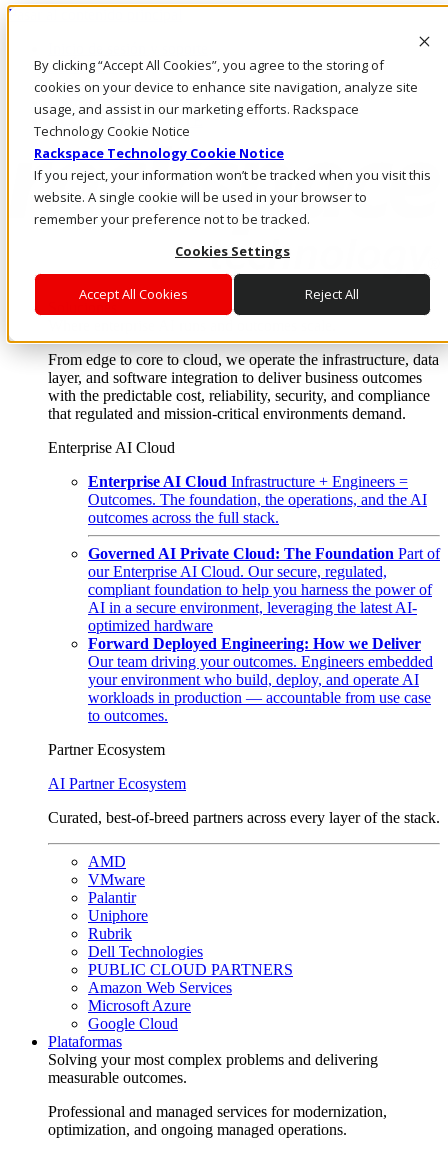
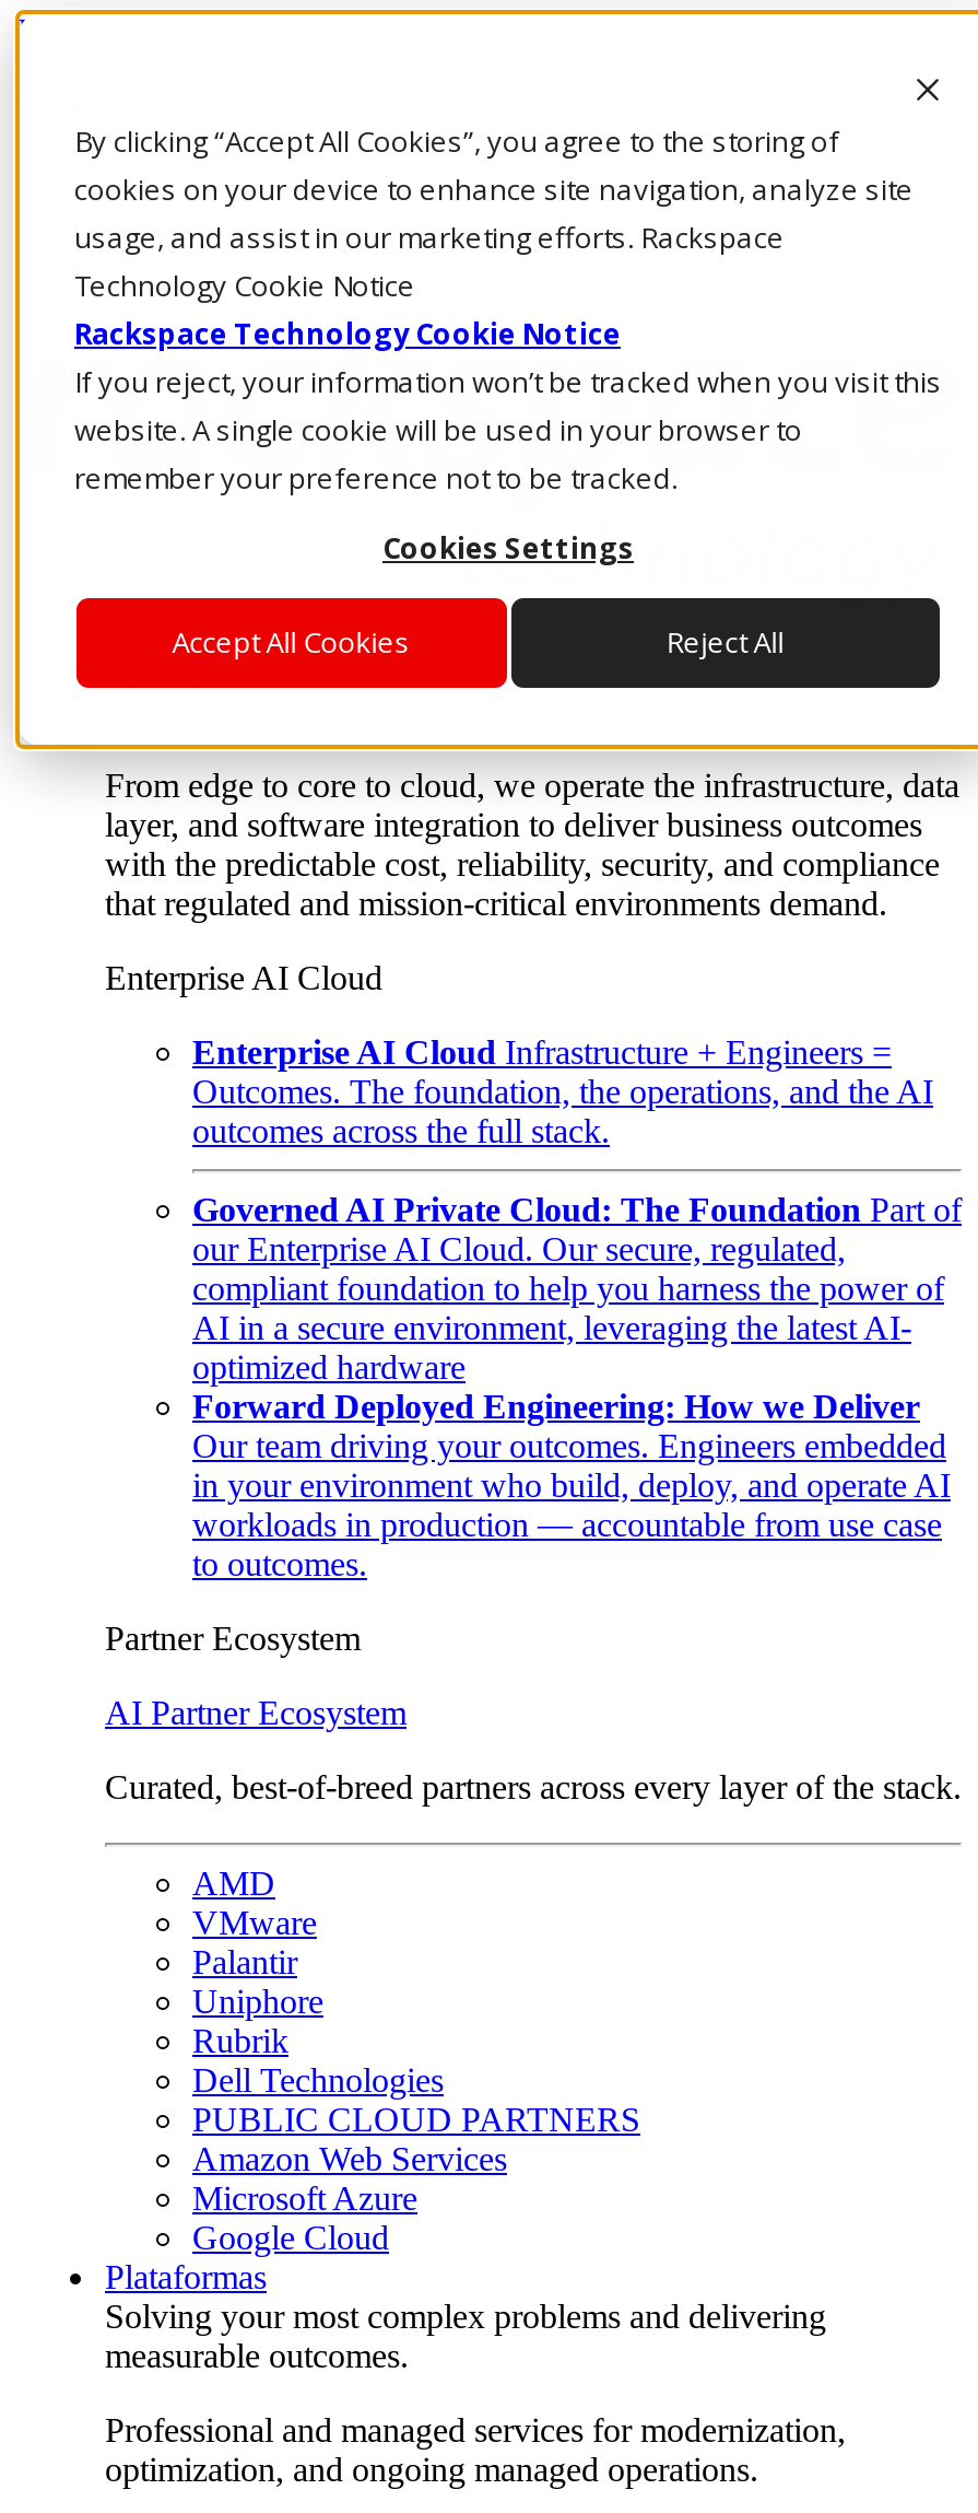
- your environment who build, deploy, and operate AI
+ in your environment who build, deploy, and operate AI
